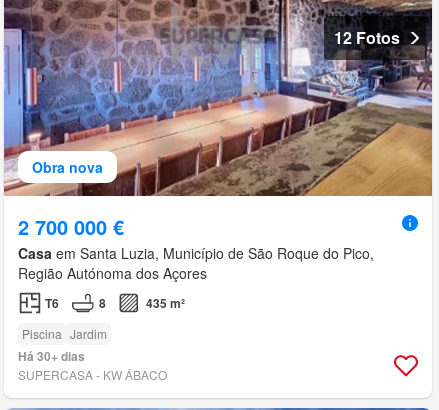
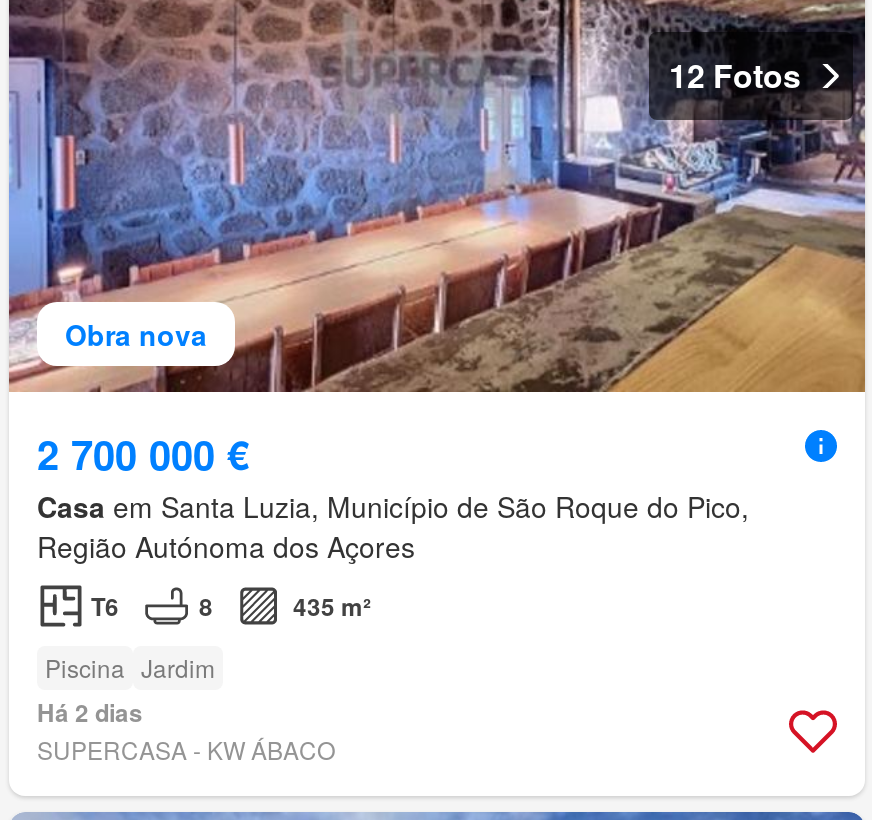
- Há 30+ dias
+ Há 2 dias
